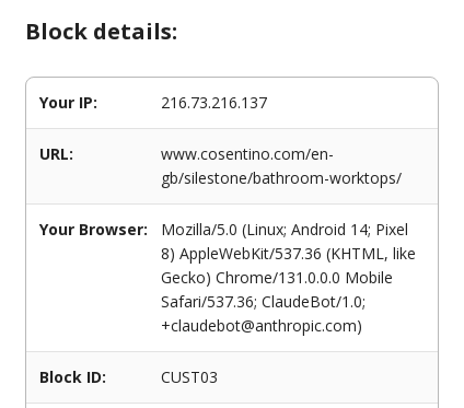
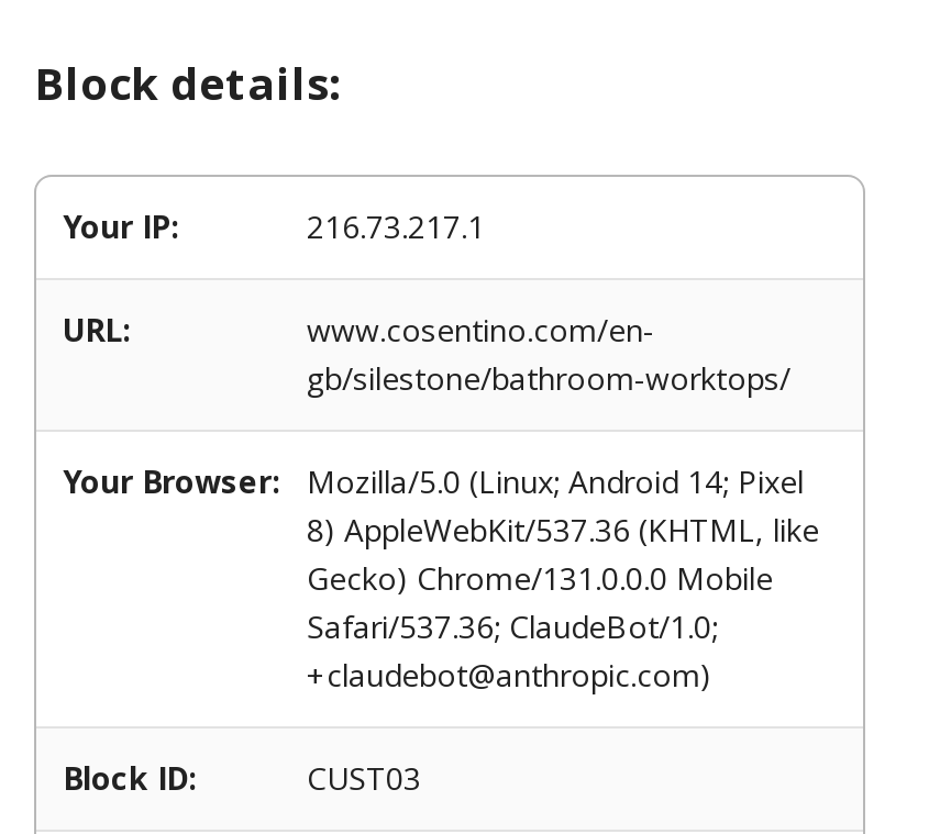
- 216.73.216.137
+ 216.73.217.1
